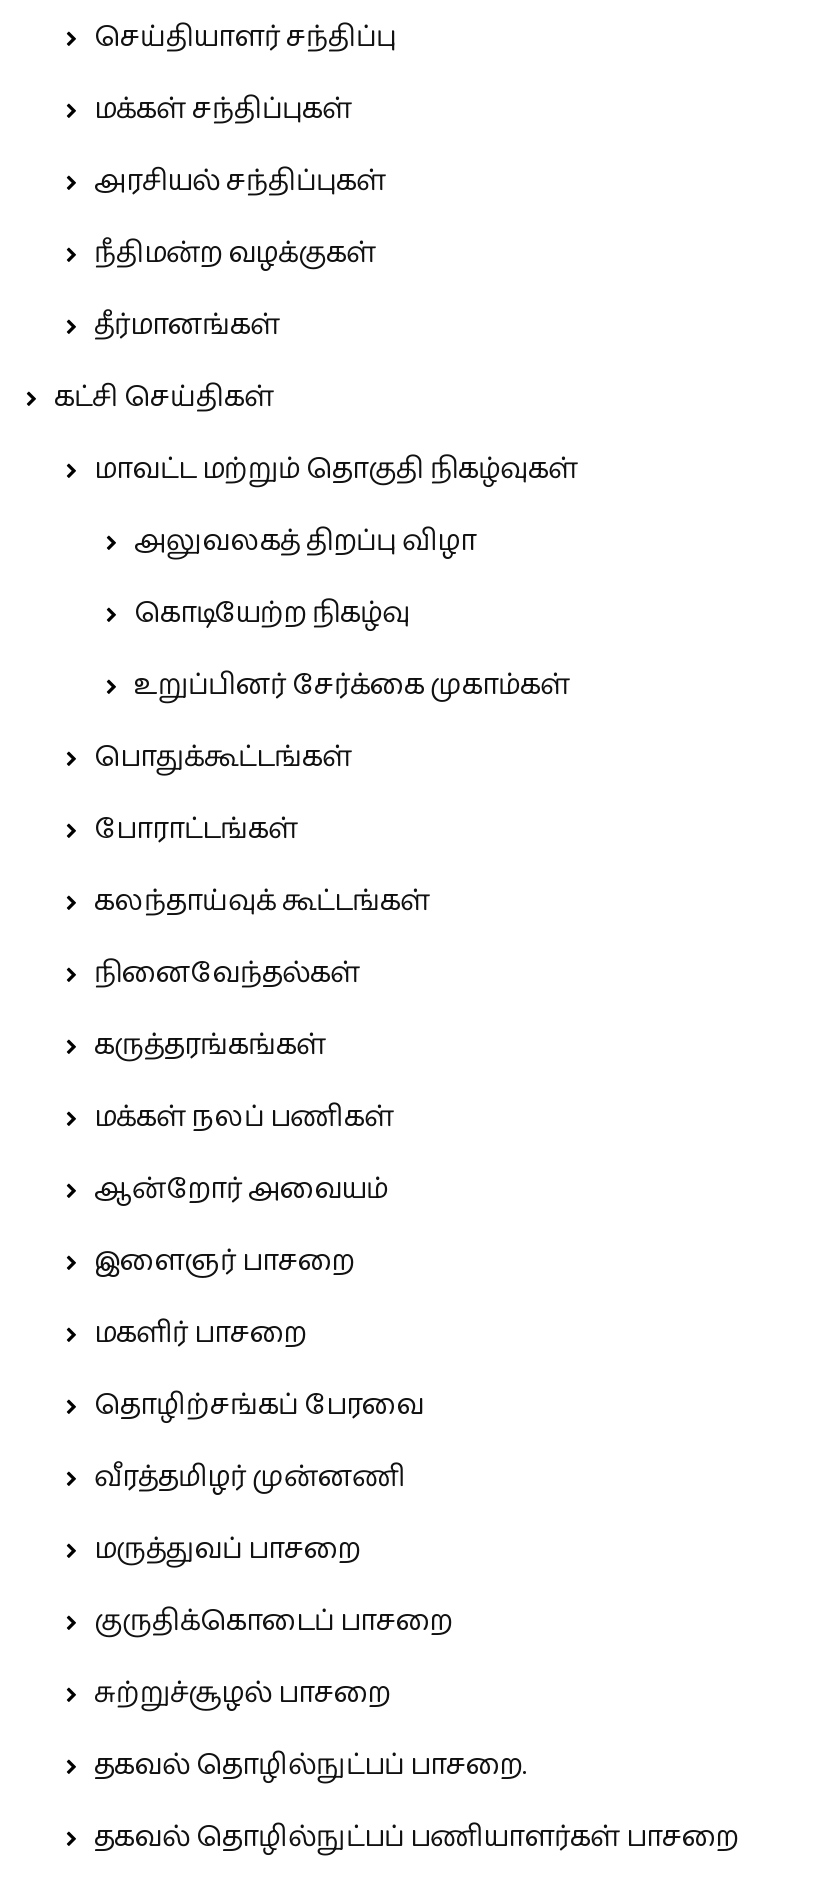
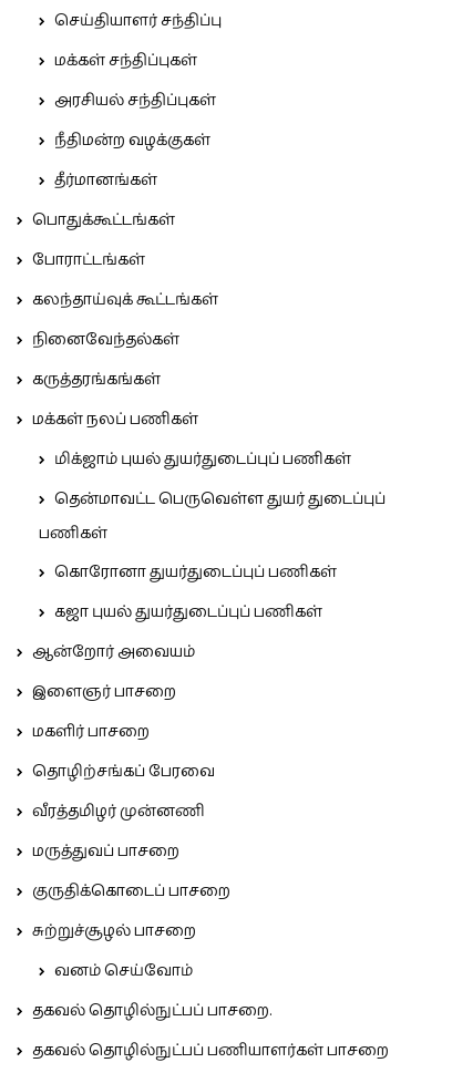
- கட்சி செய்திகள்
- மாவட்ட மற்றும் தொகுதி நிகழ்வுகள்
- அலுவலகத் திறப்பு விழா
- கொடியேற்ற நிகழ்வு
- உறுப்பினர் சேர்க்கை முகாம்கள்

moved up: பொதுக்கூட்டங்கள் | போராட்டங்கள் | கலந்தாய்வுக் கூட்டங்கள் | நினைவேந்தல்கள் | கருத்தரங்கங்கள் | மக்கள் நலப் பணிகள்

+ மிக்ஜாம் புயல் துயர்துடைப்புப் பணிகள்
+ தென்மாவட்ட பெருவெள்ள துயர் துடைப்புப்
+ பணிகள்
+ கொரோனா துயர்துடைப்புப் பணிகள்
+ கஜா புயல் துயர்துடைப்புப் பணிகள்

+ வனம் செய்வோம்
